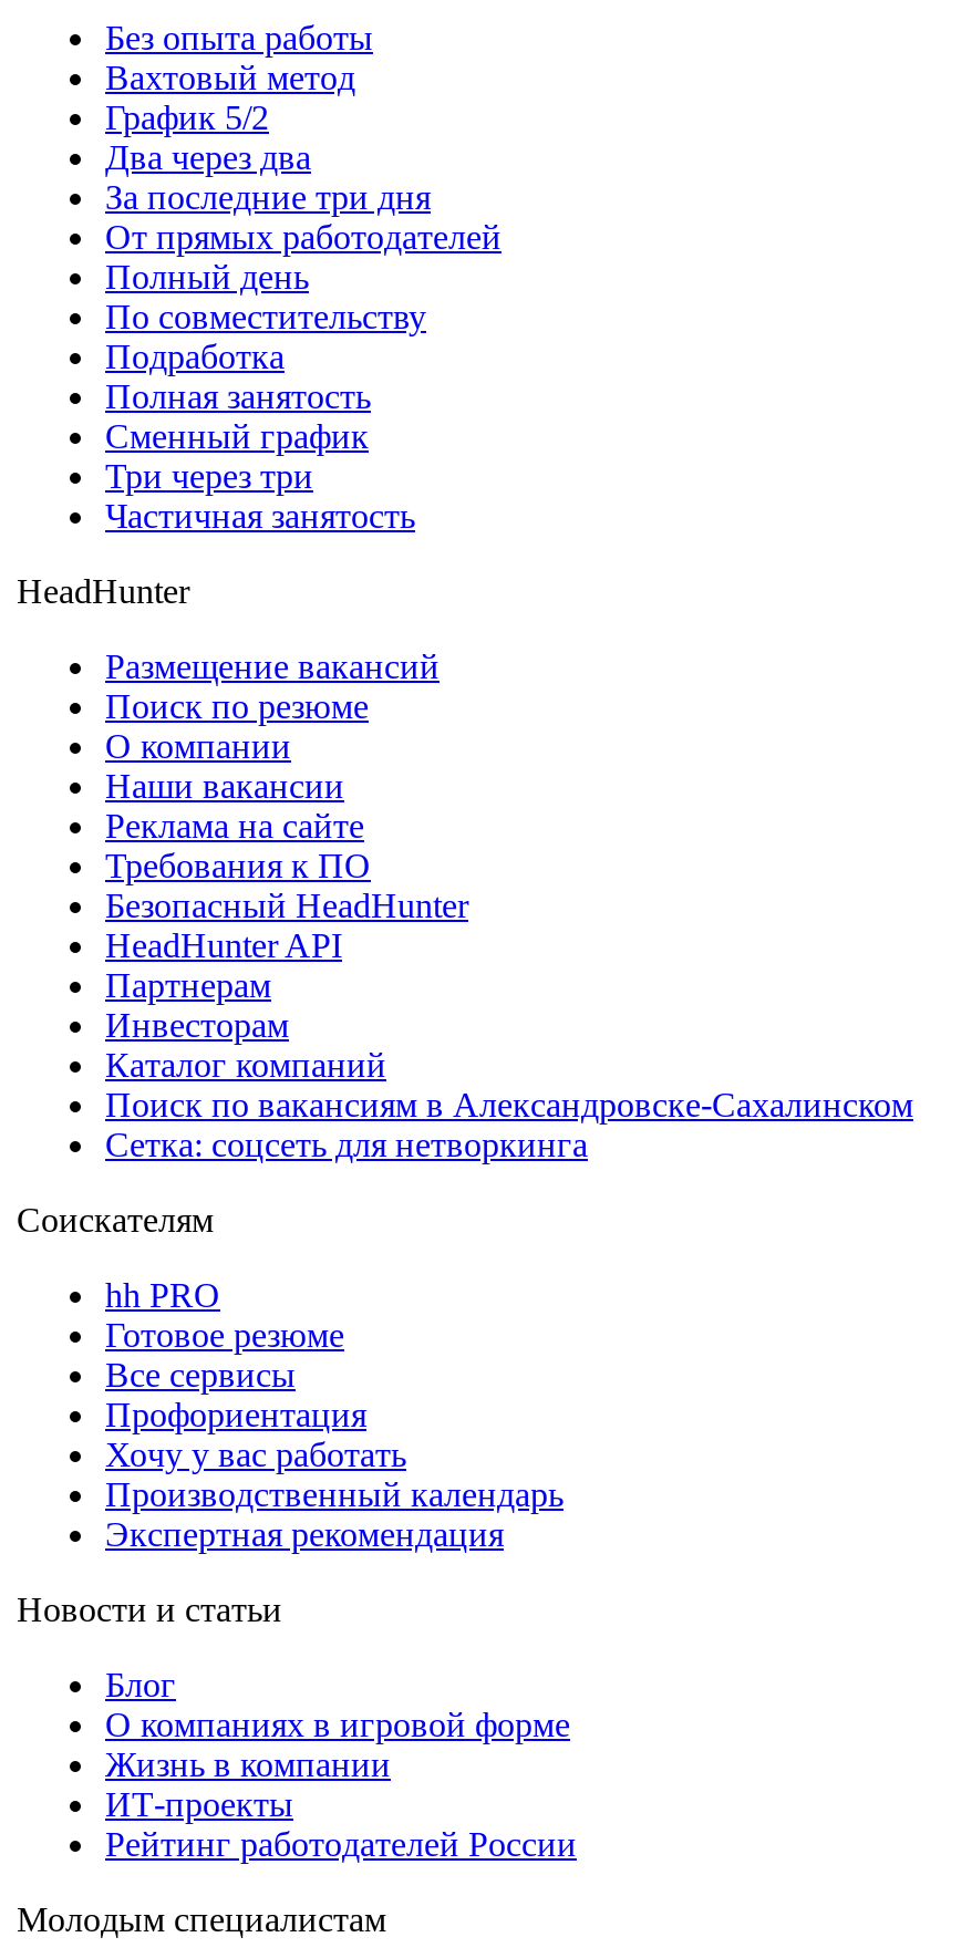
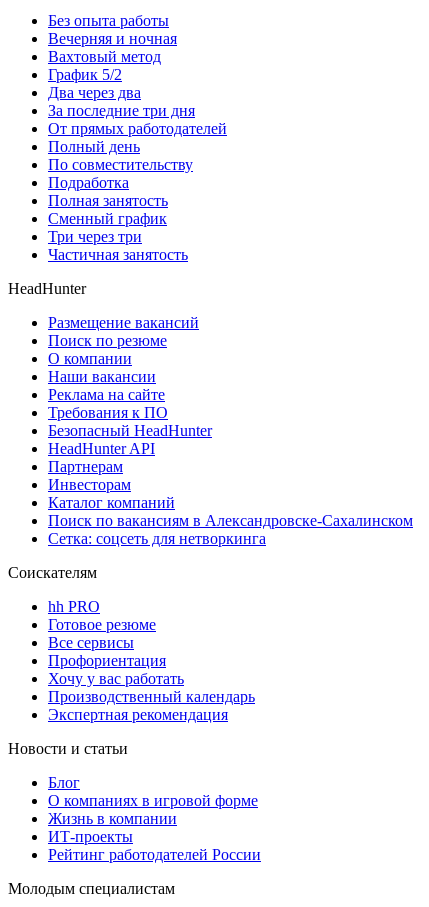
+ Вечерняя и ночная
